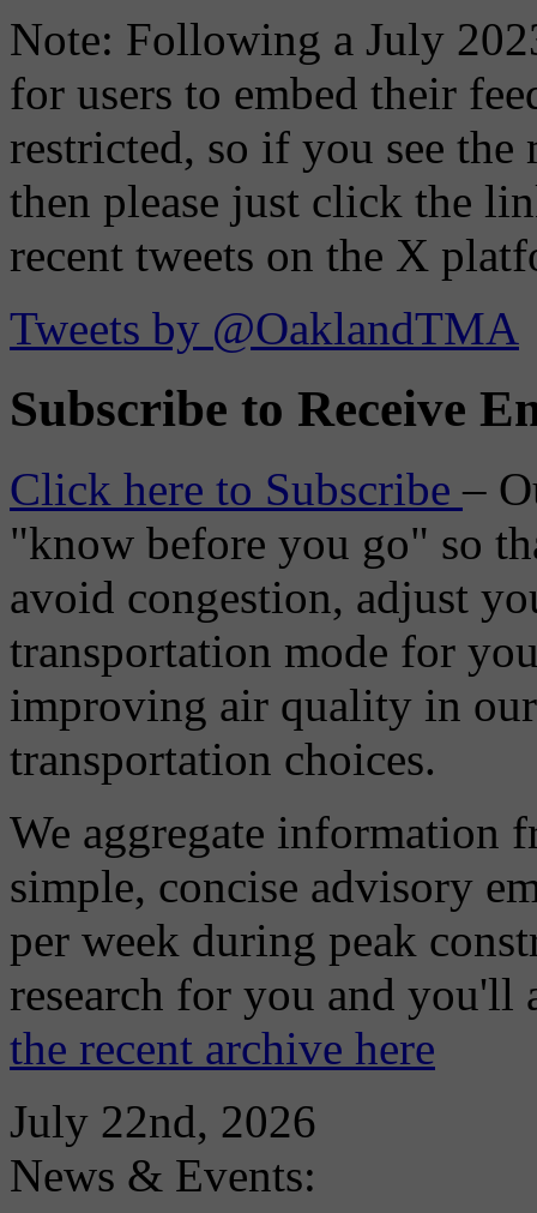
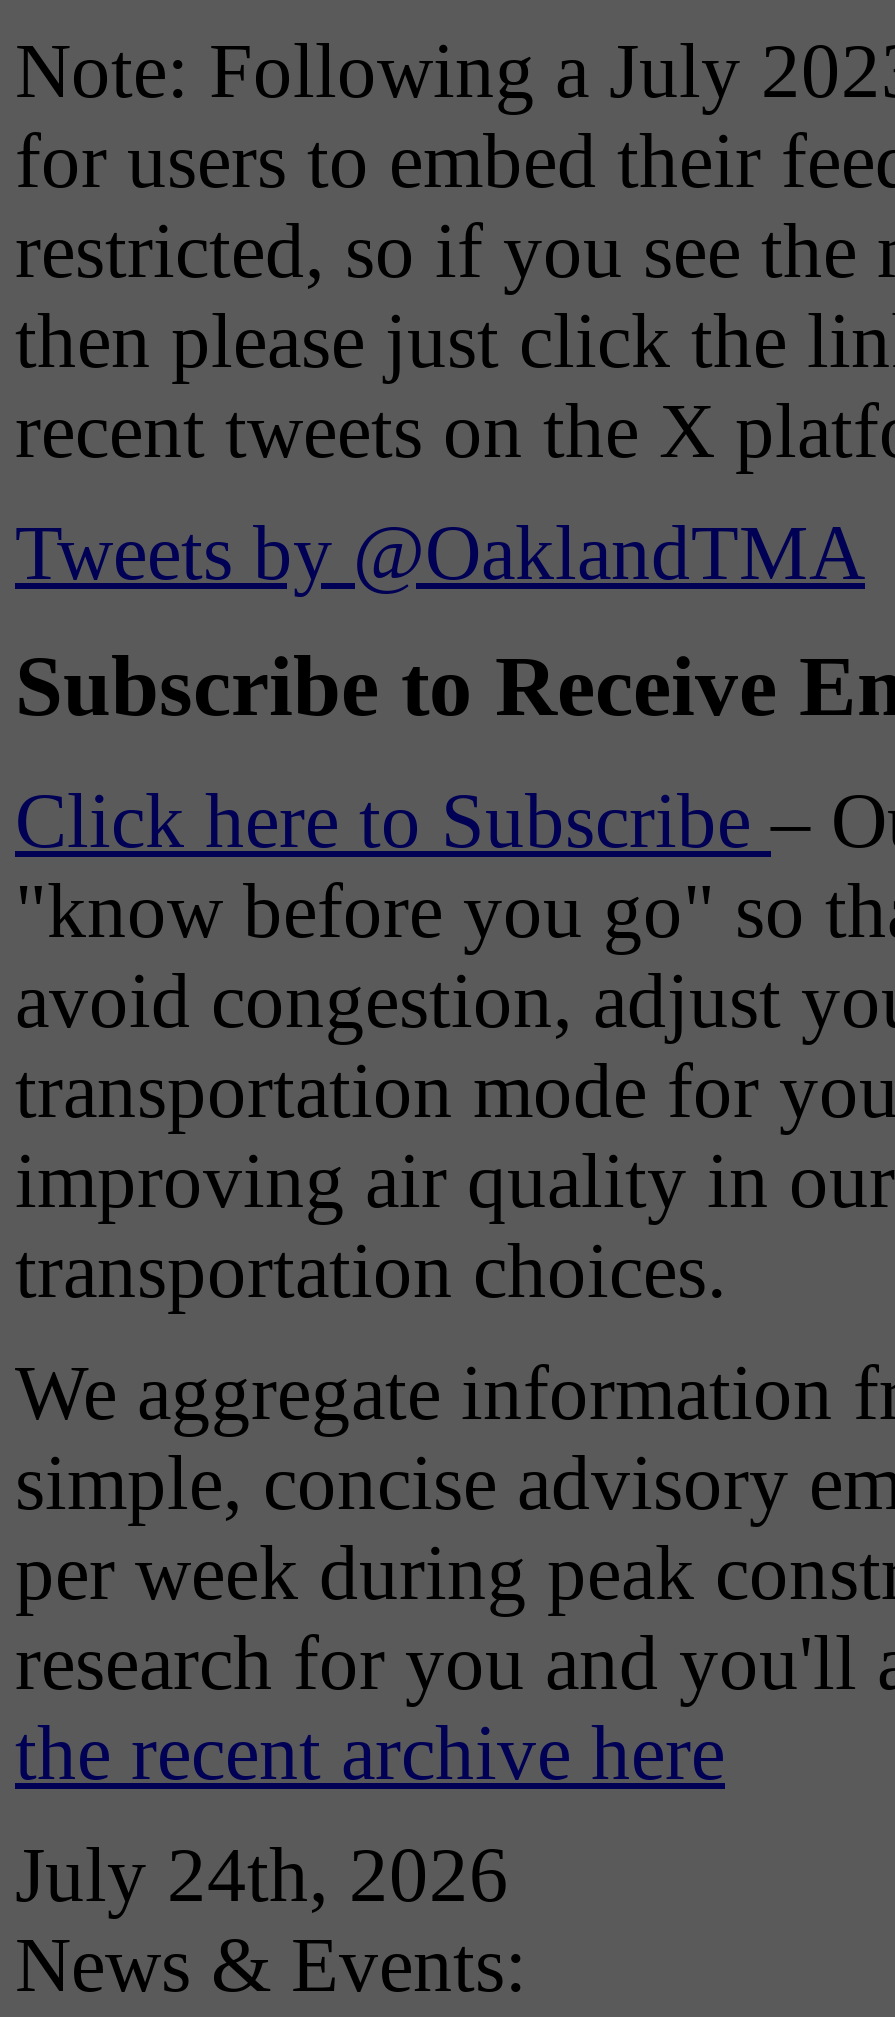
- July 22nd, 2026
+ July 24th, 2026
